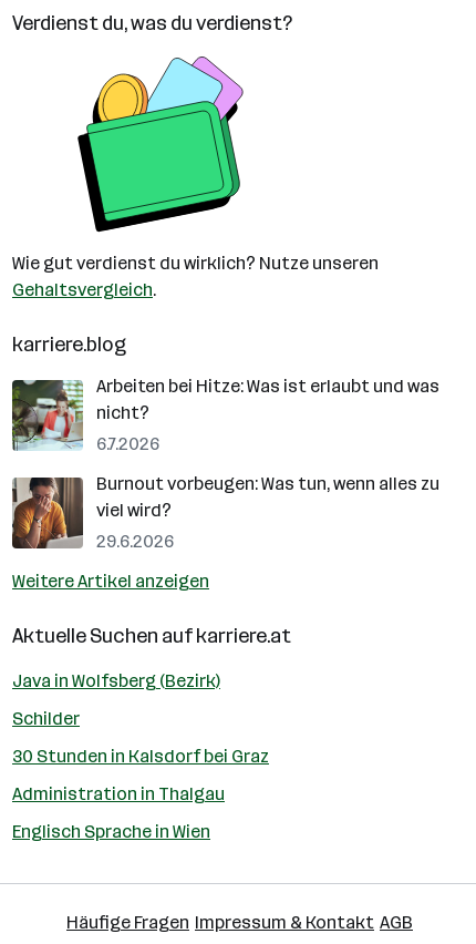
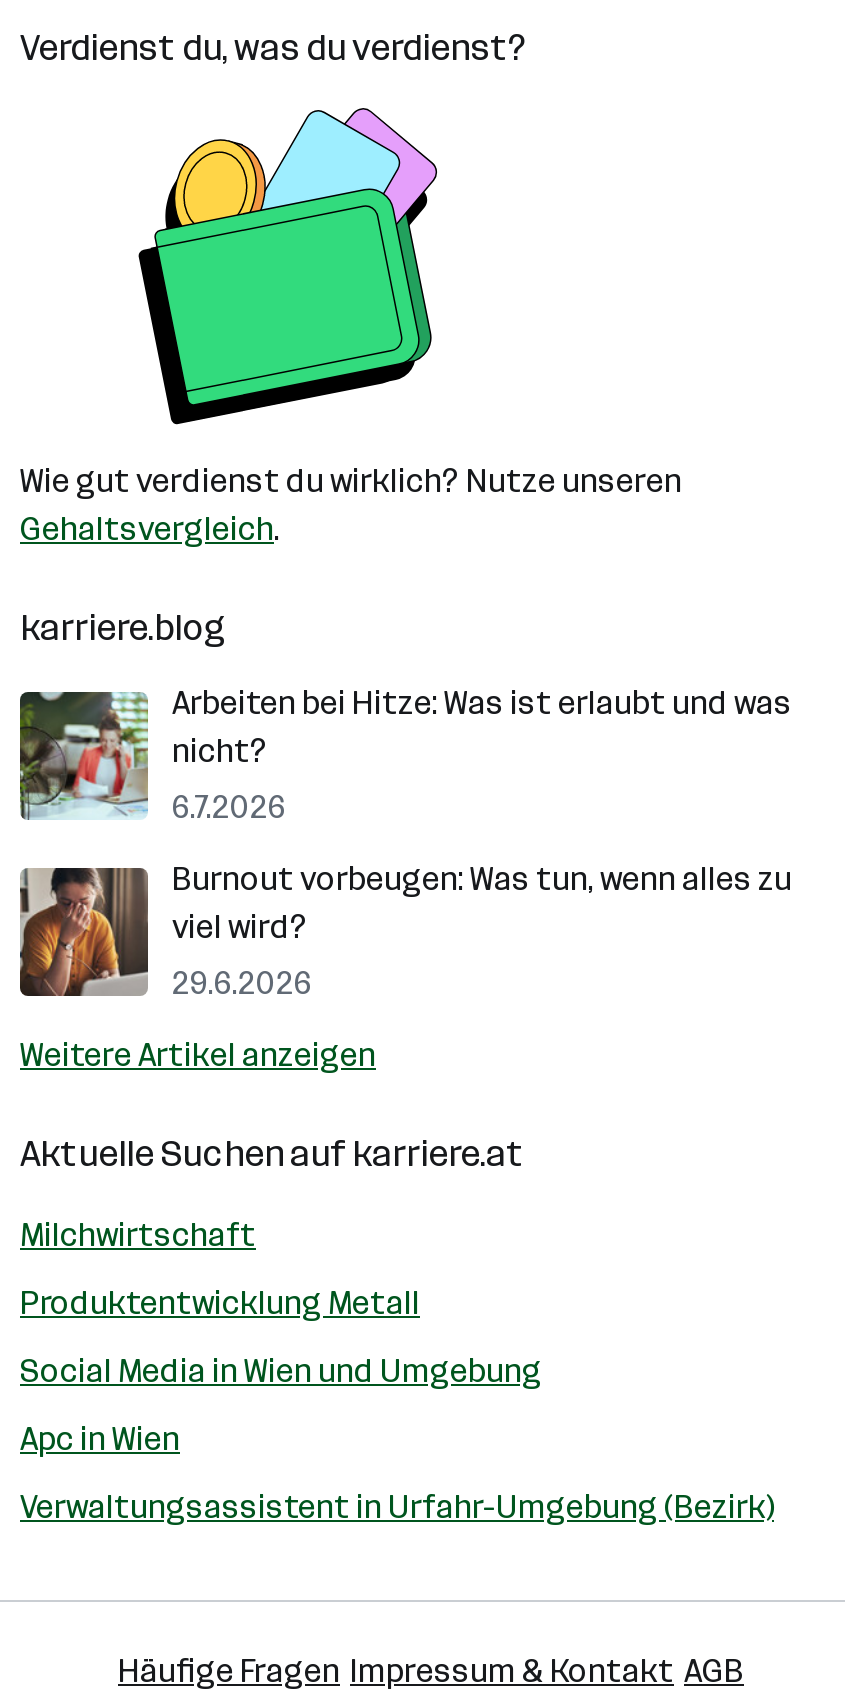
- Java in Wolfsberg (Bezirk)
+ Milchwirtschaft

- Schilder
+ Produktentwicklung Metall

- 30 Stunden in Kalsdorf bei Graz
+ Social Media in Wien und Umgebung

- Administration in Thalgau
+ Apc in Wien

- Englisch Sprache in Wien
+ Verwaltungsassistent in Urfahr-Umgebung (Bezirk)
